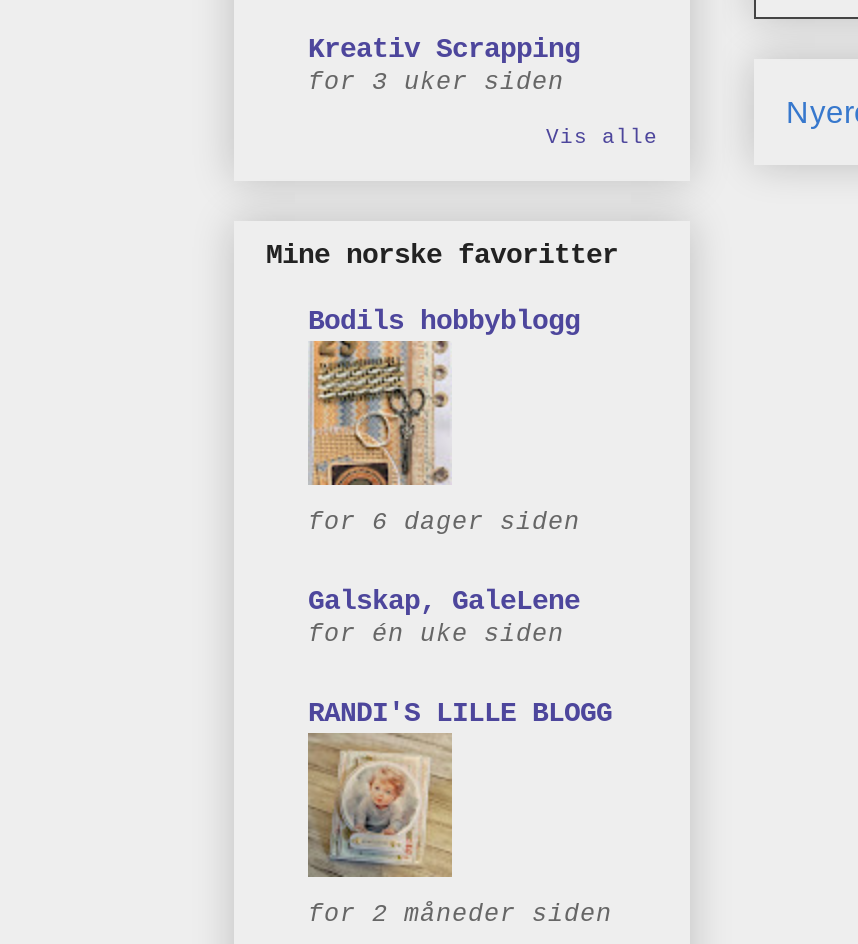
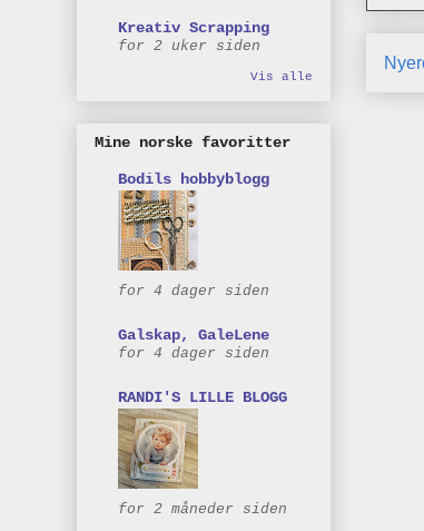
- for 3 uker siden
+ for 2 uker siden

- for 6 dager siden
+ for 4 dager siden

- for én uke siden
+ for 4 dager siden
